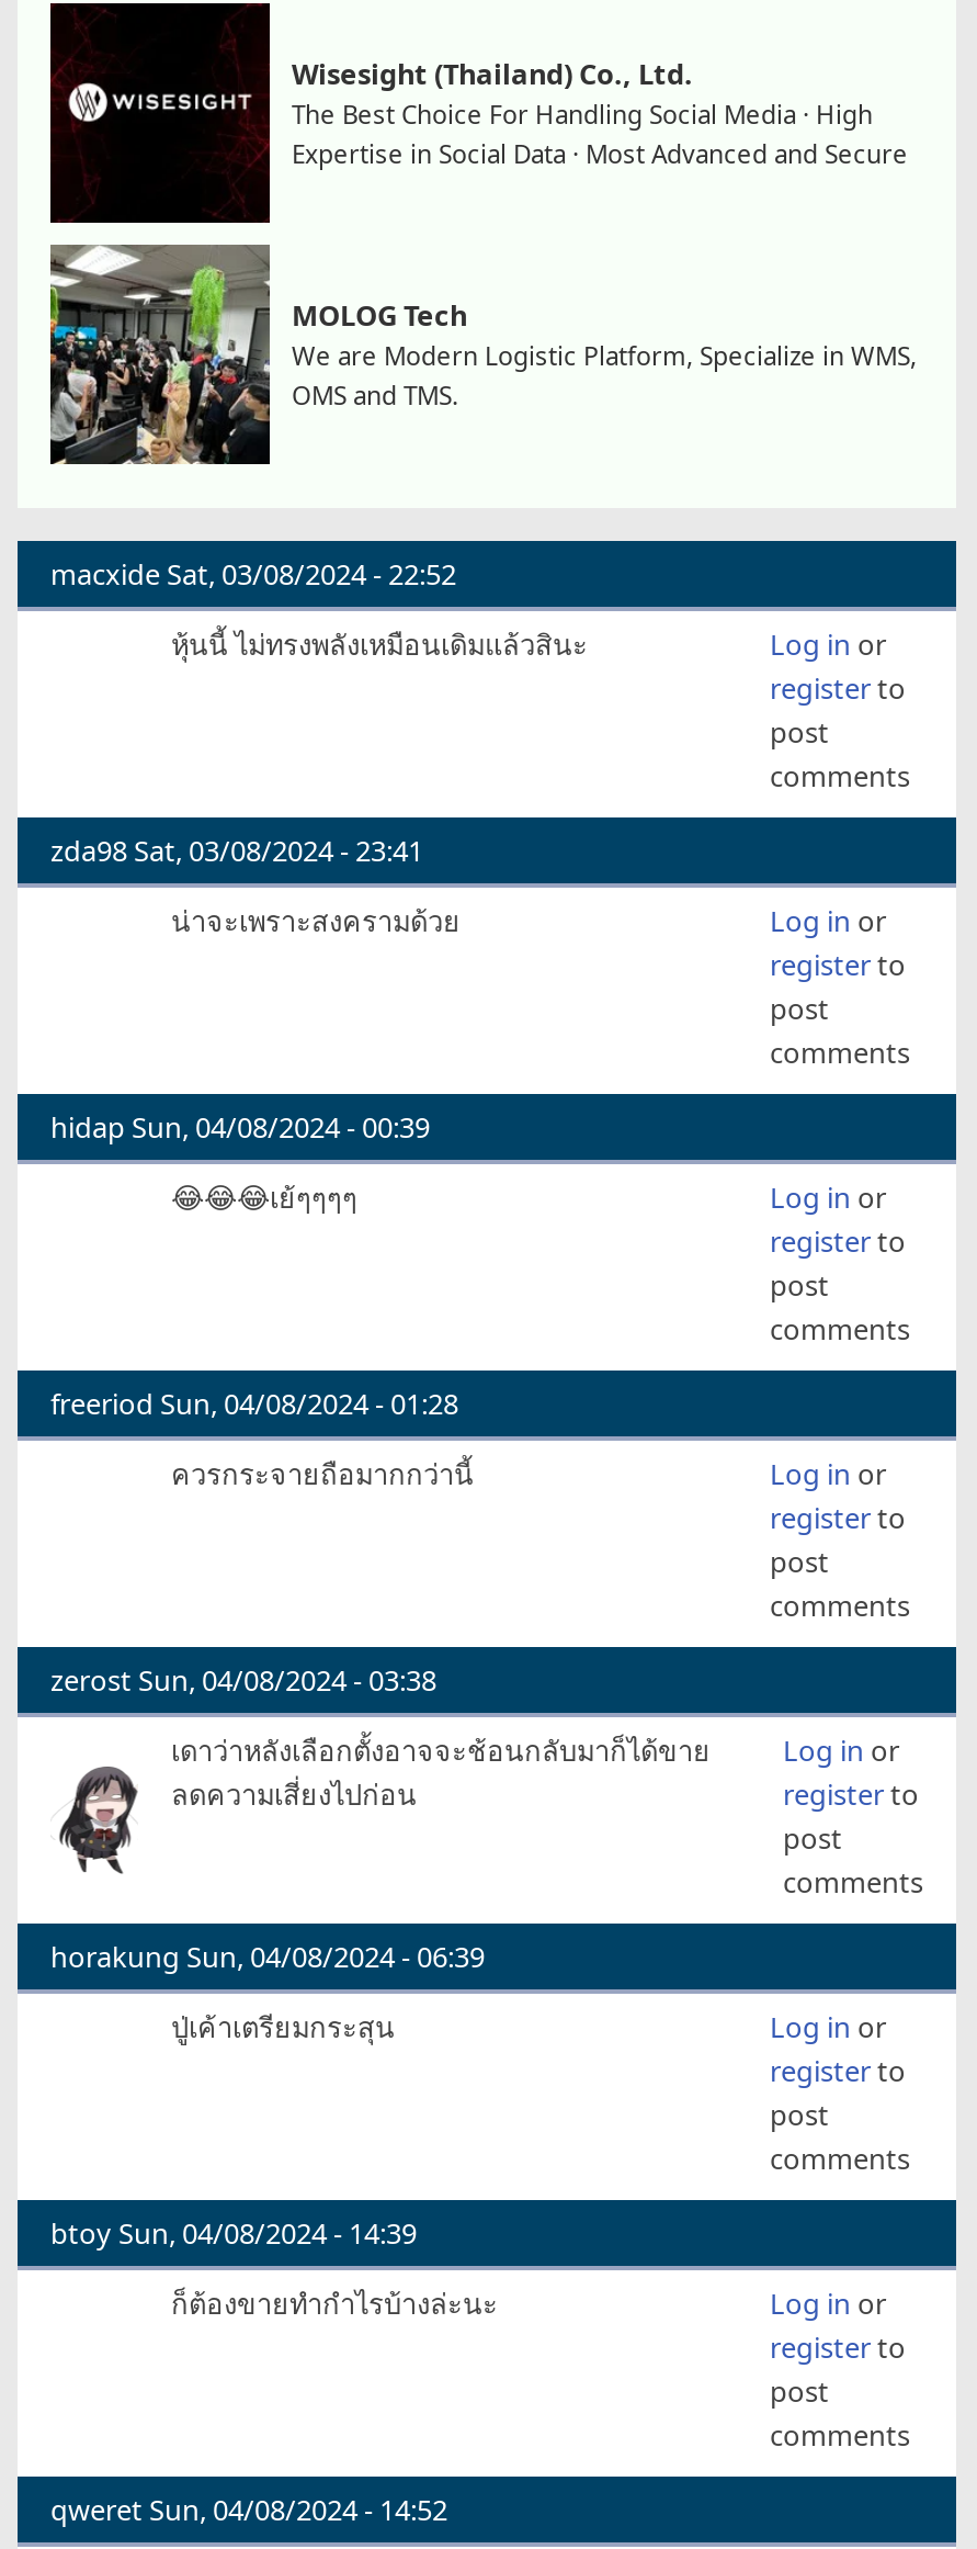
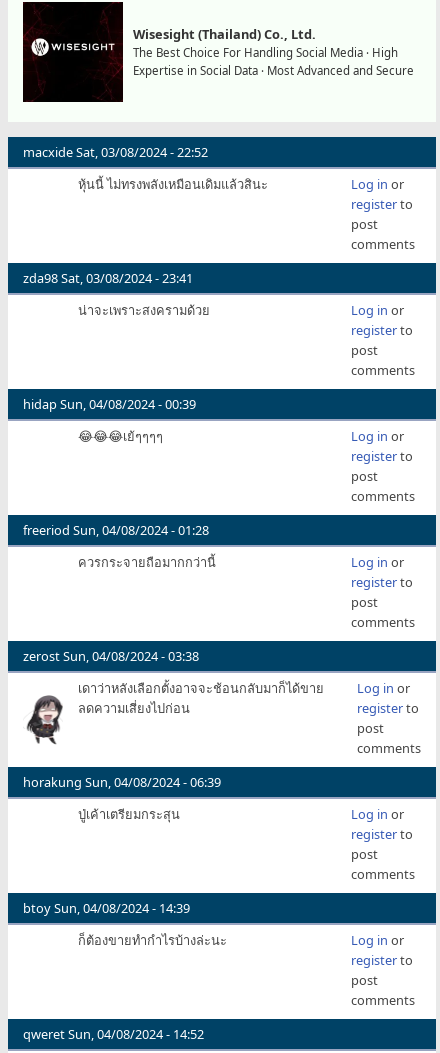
- [image]
- MOLOG Tech
- We are Modern Logistic Platform, Specialize in WMS,
- OMS and TMS.
